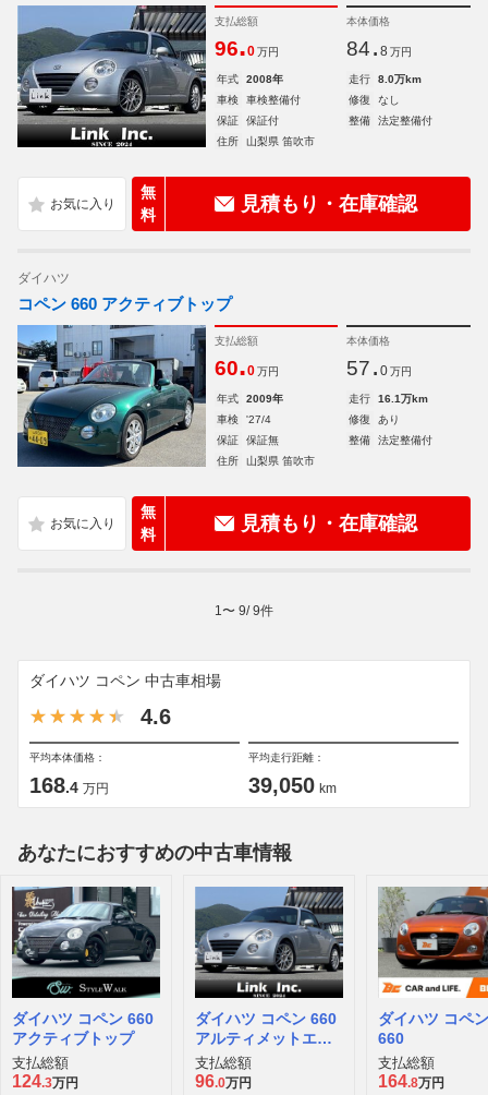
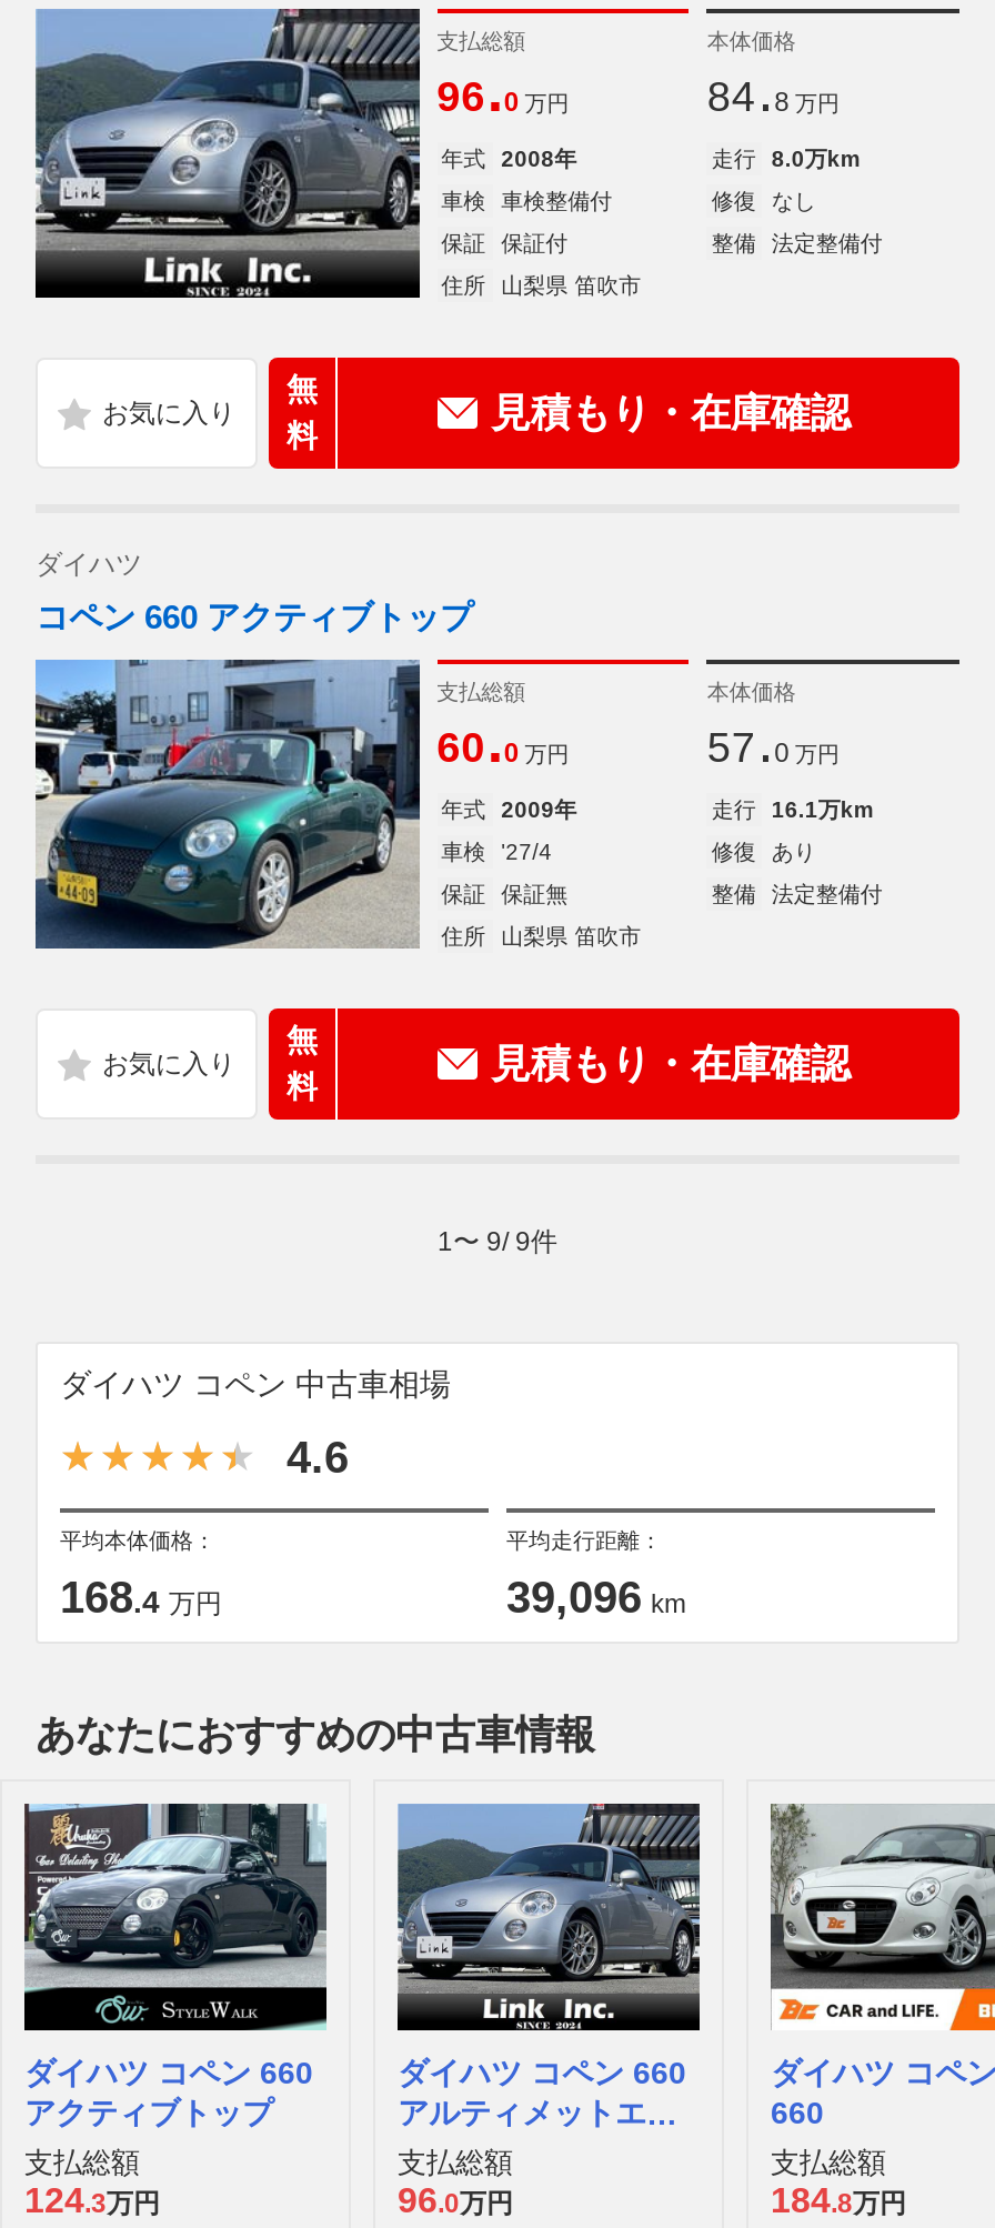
- 39,050 km
+ 39,096 km

- [image]
+ [image]

- 164.8万円
+ 184.8万円
